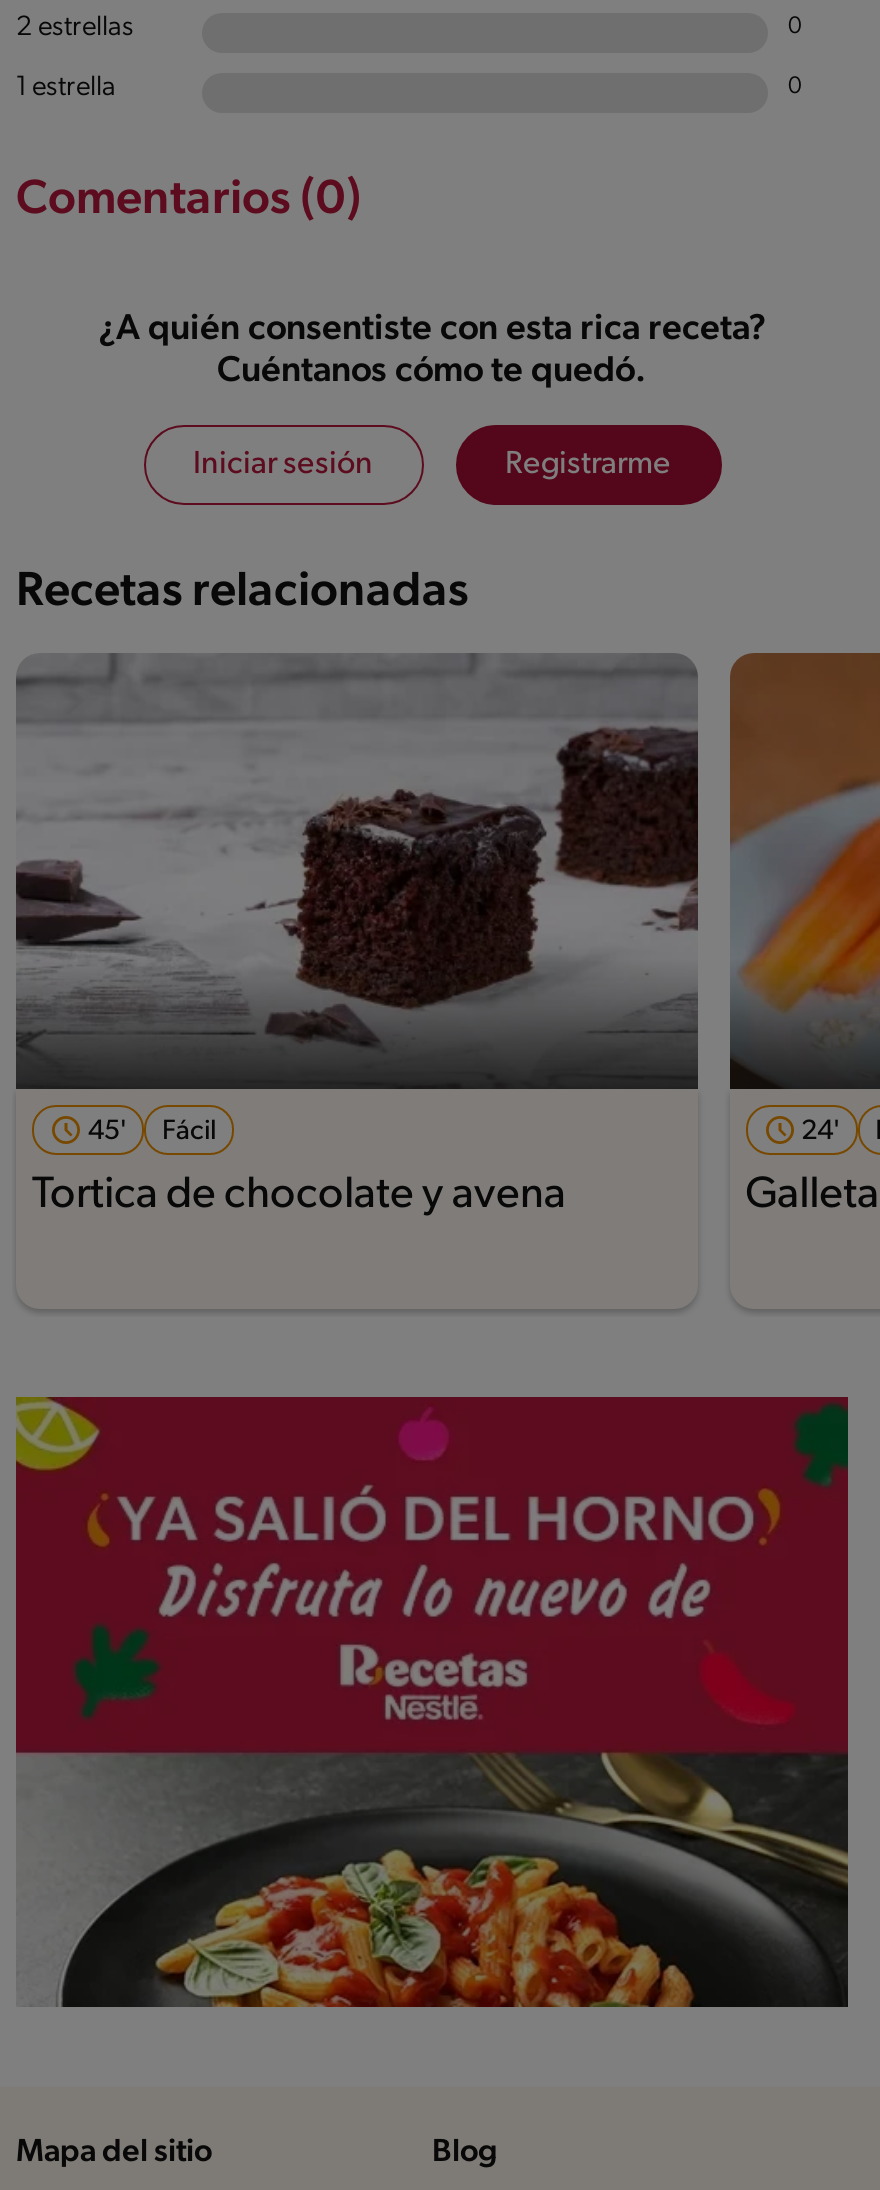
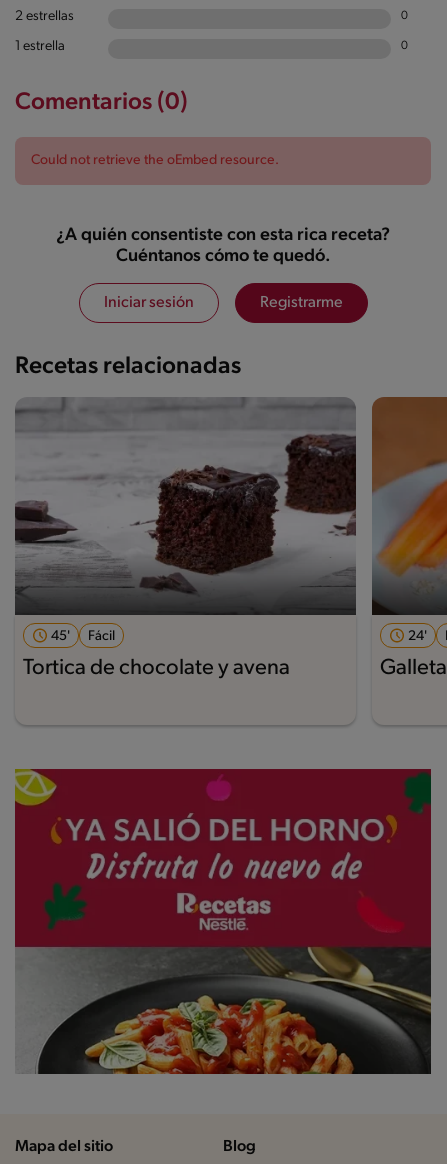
+ Could not retrieve the oEmbed resource.
